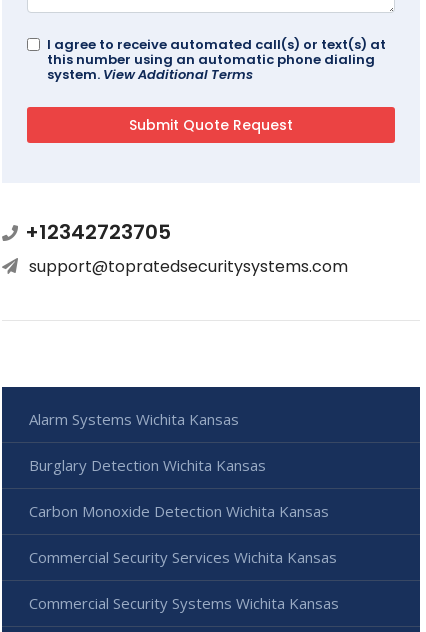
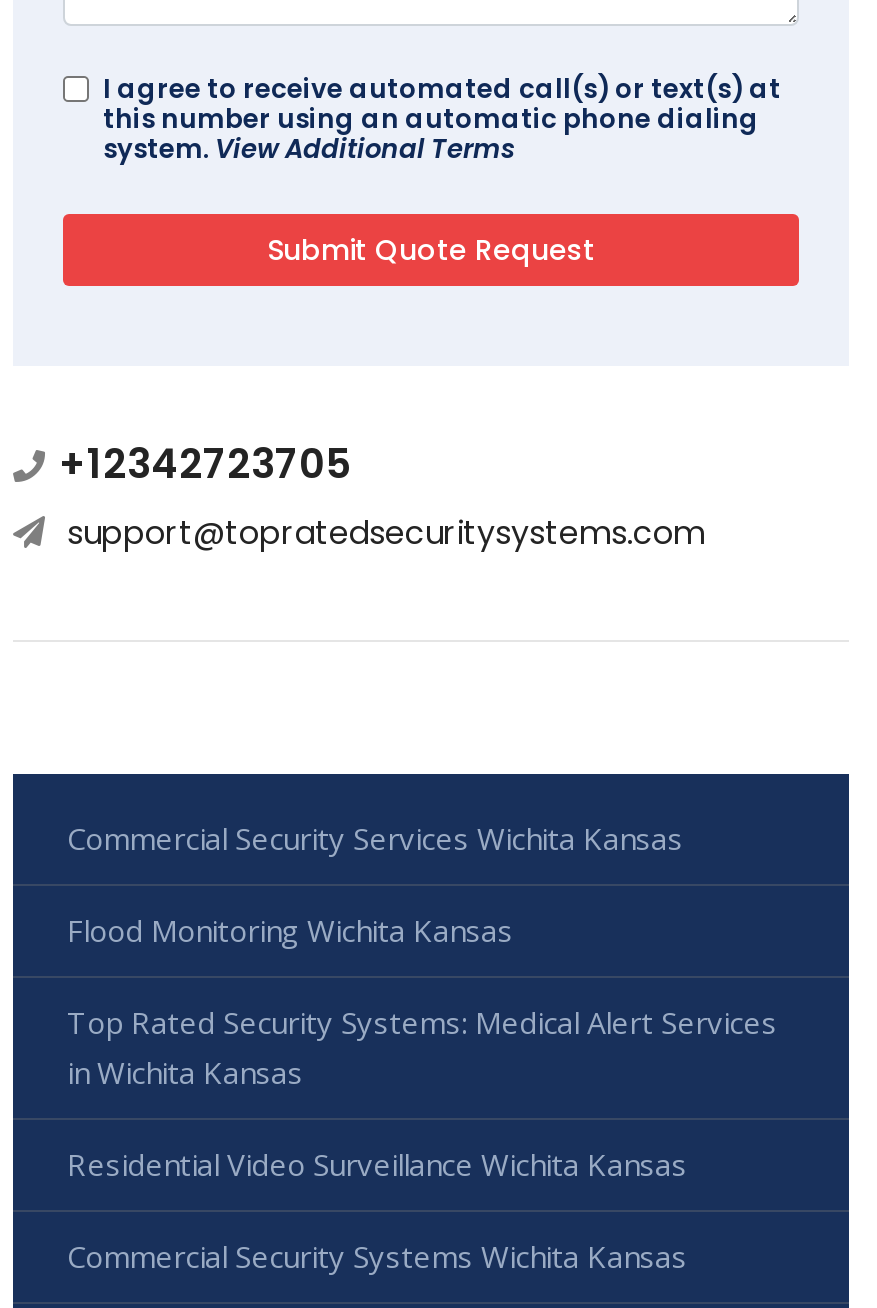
- Alarm Systems Wichita Kansas
- Burglary Detection Wichita Kansas
- Carbon Monoxide Detection Wichita Kansas

moved up: Commercial Security Services Wichita Kansas

+ Flood Monitoring Wichita Kansas
+ Top Rated Security Systems: Medical Alert Services
+ in Wichita Kansas
+ Residential Video Surveillance Wichita Kansas
